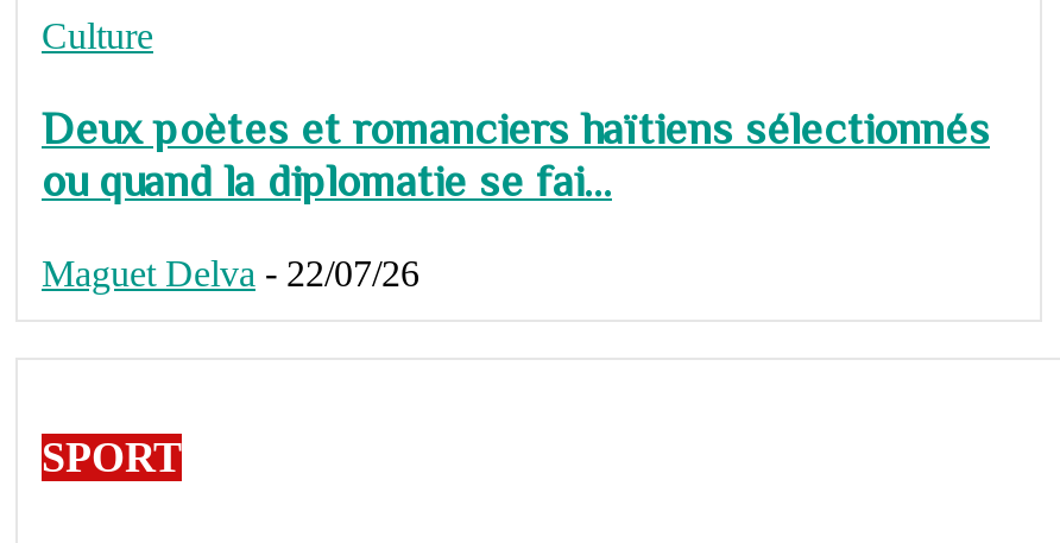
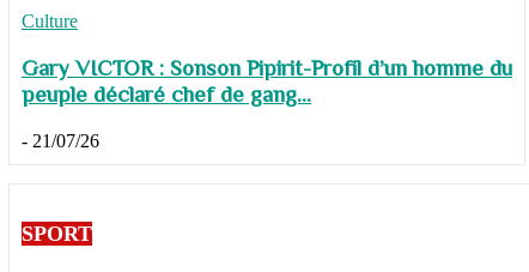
- Deux poètes et romanciers haïtiens sélectionnés
- ou quand la diplomatie se fai...
+ Gary VICTOR : Sonson Pipirit-Profil d’un homme du
+ peuple déclaré chef de gang...

- Maguet Delva - 22/07/26
+ - 21/07/26
